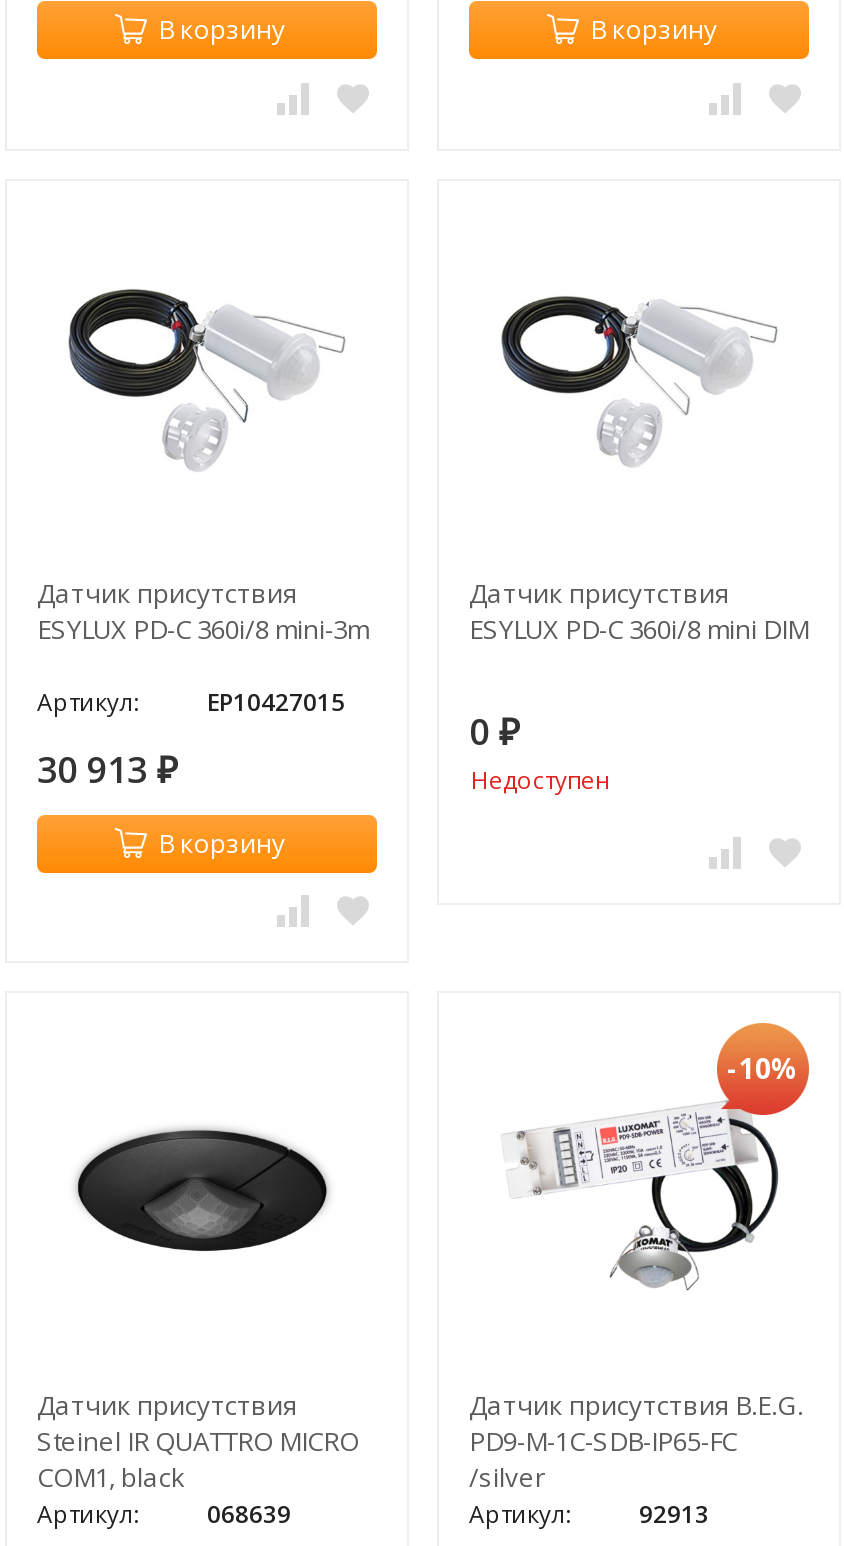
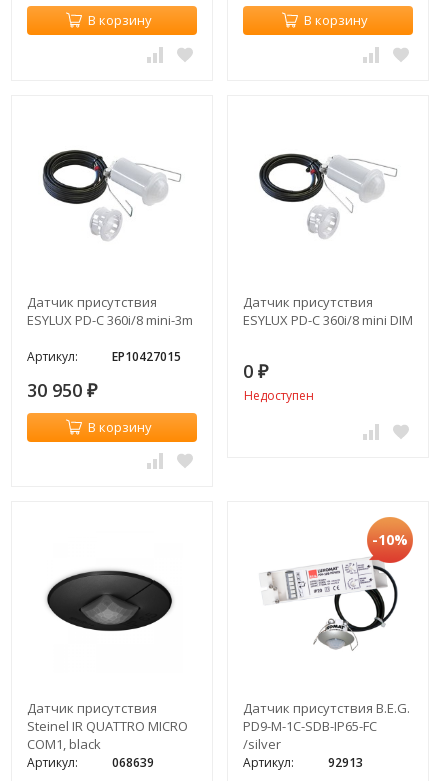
- 30 913 ₽
+ 30 950 ₽
